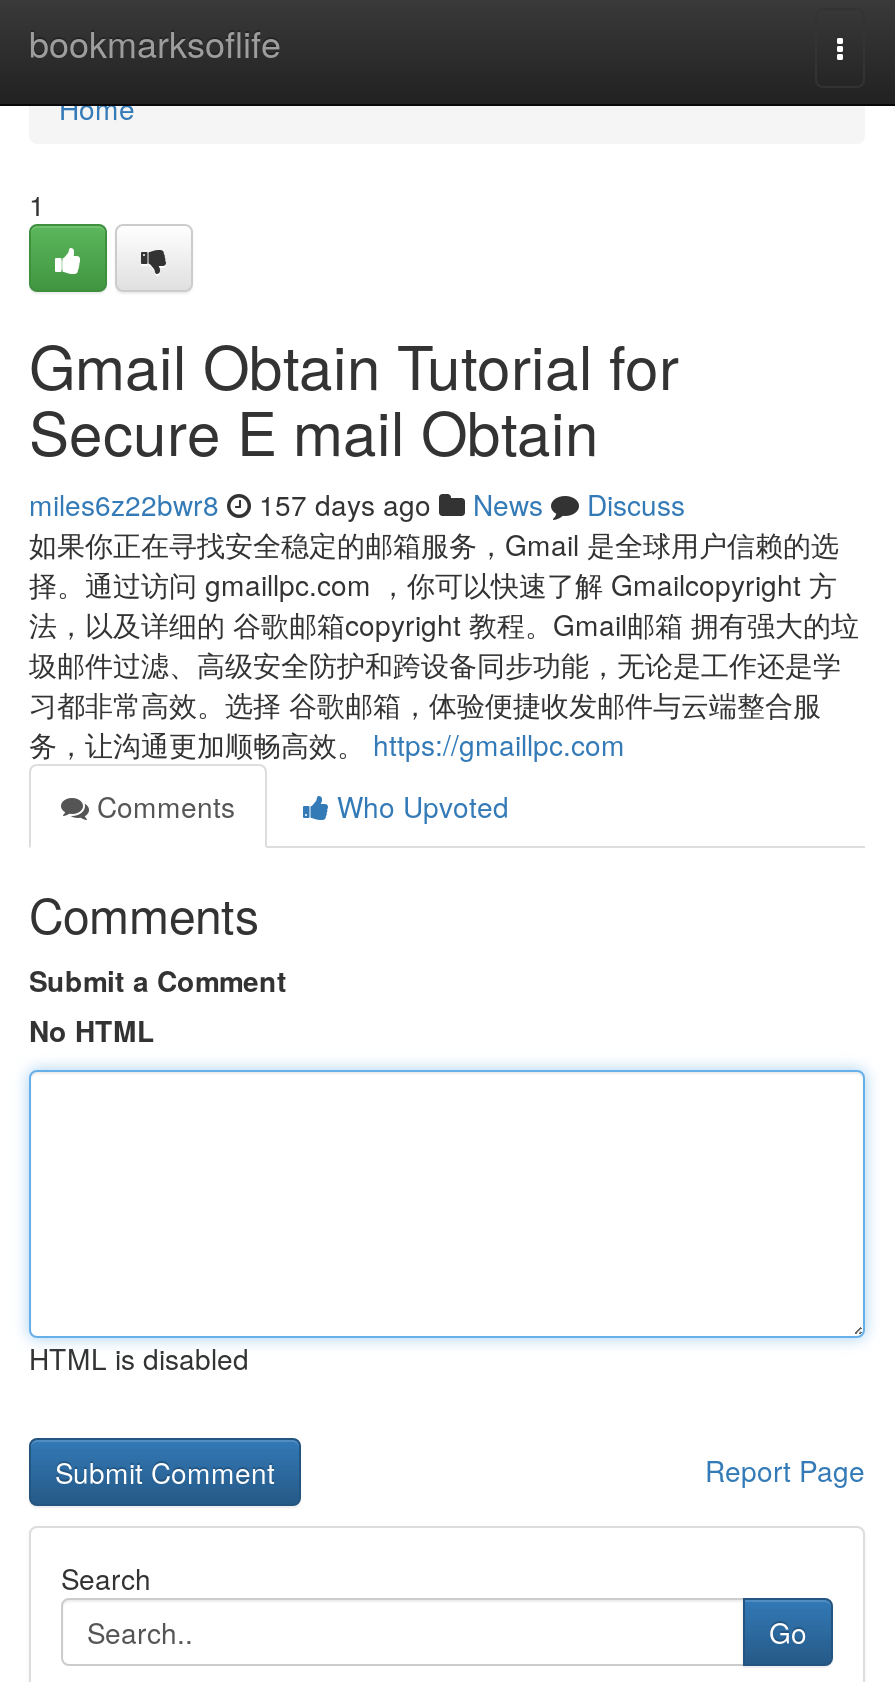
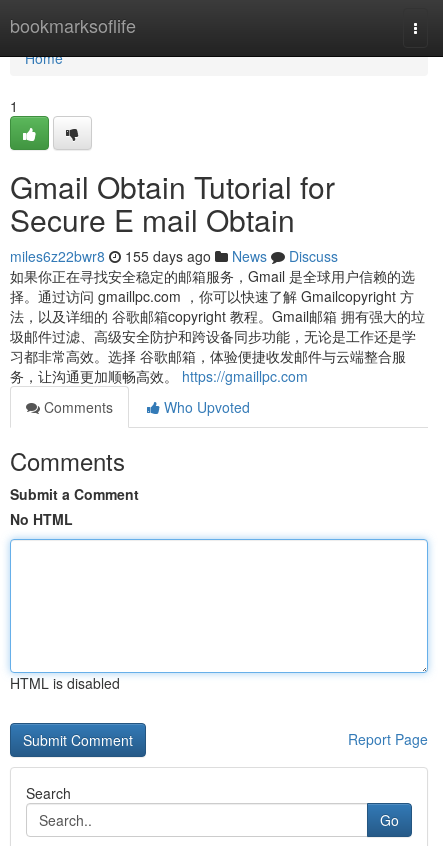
- miles6z22bwr8 157 days ago News Discuss
+ miles6z22bwr8 155 days ago News Discuss
